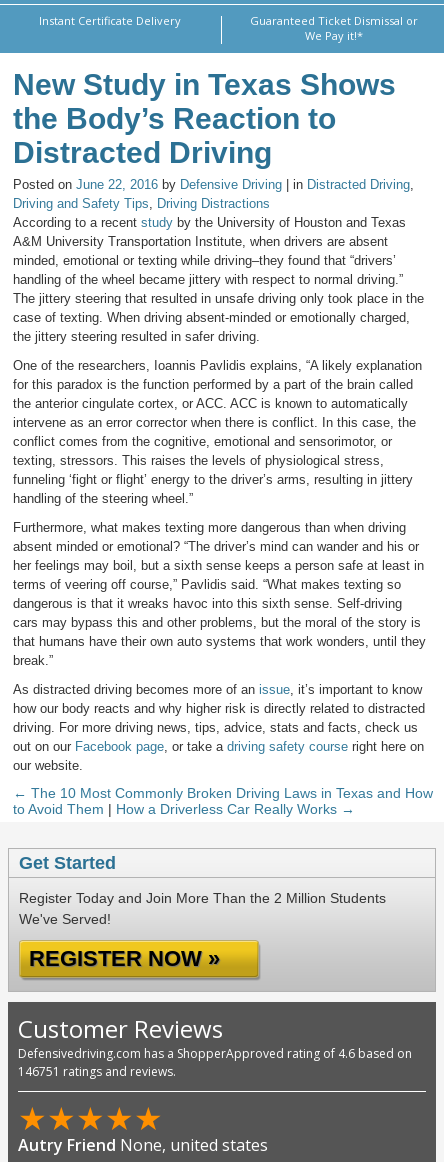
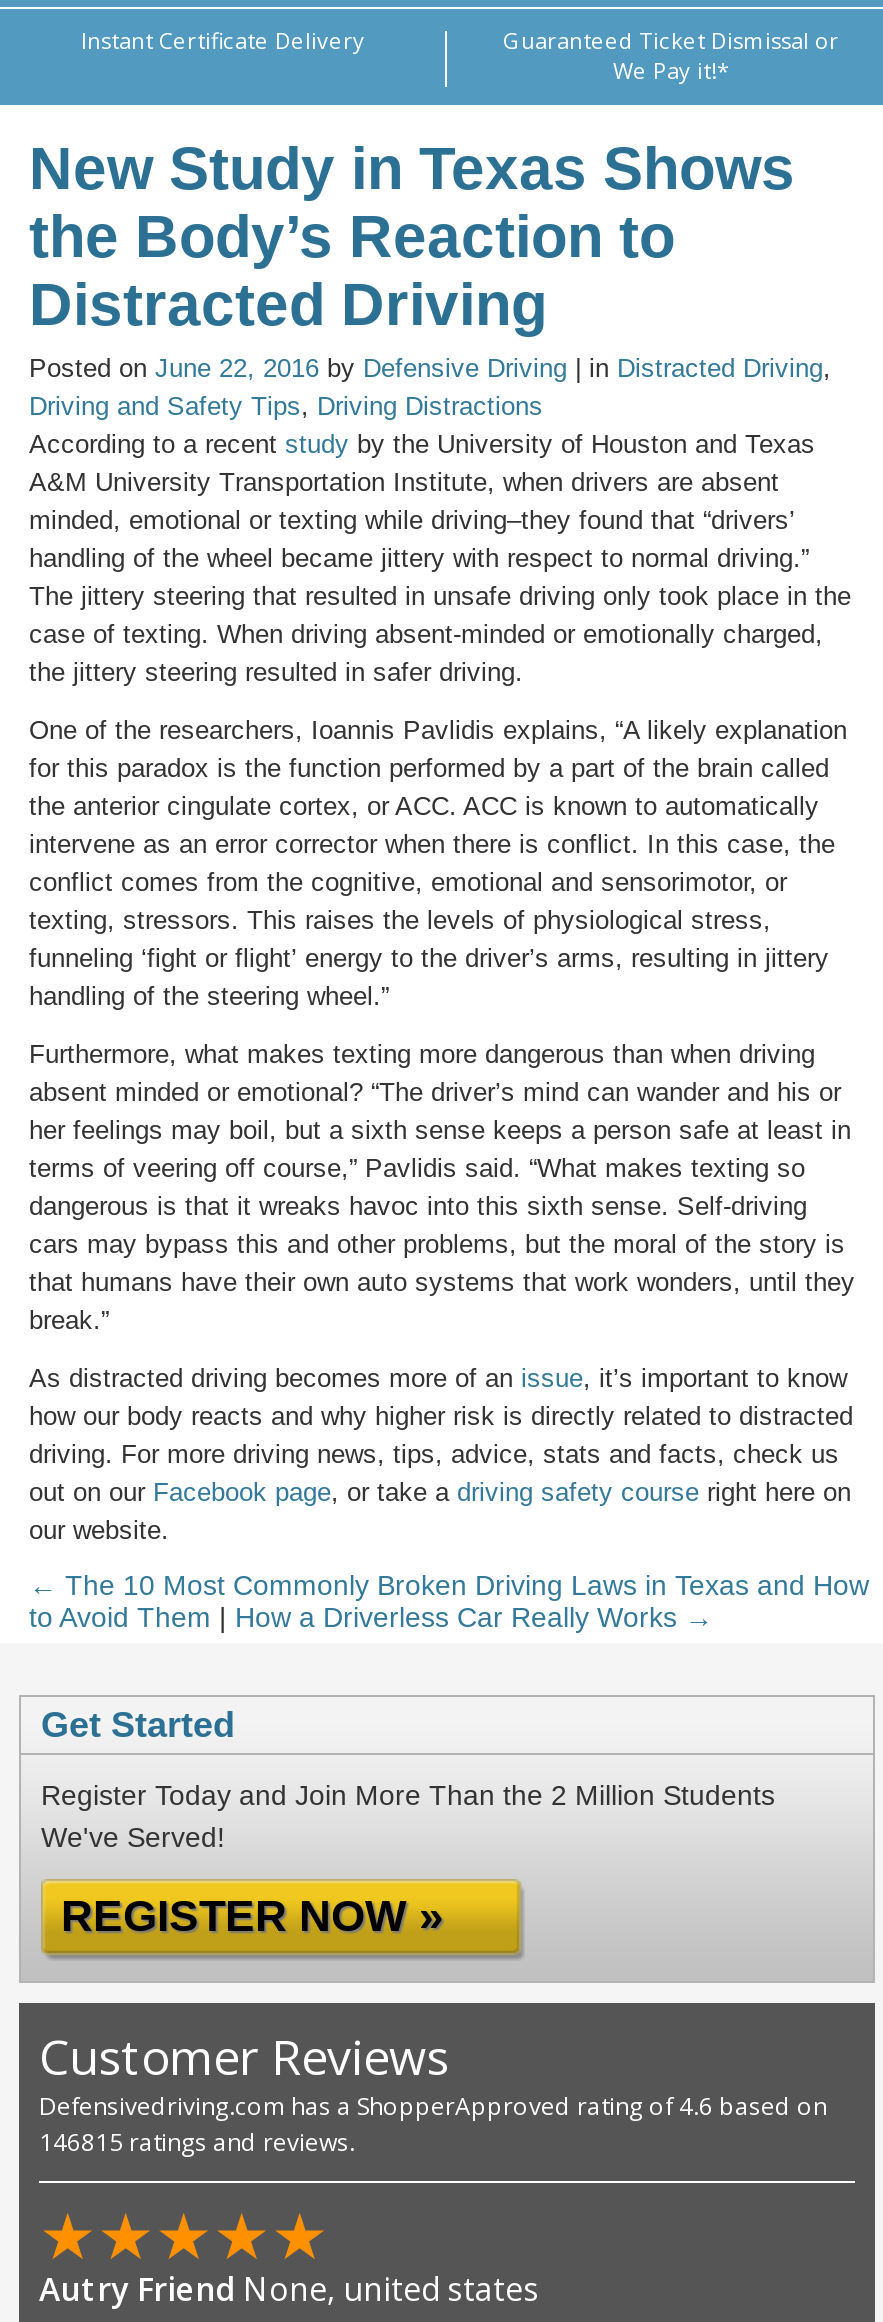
- 146751 ratings and reviews.
+ 146815 ratings and reviews.
